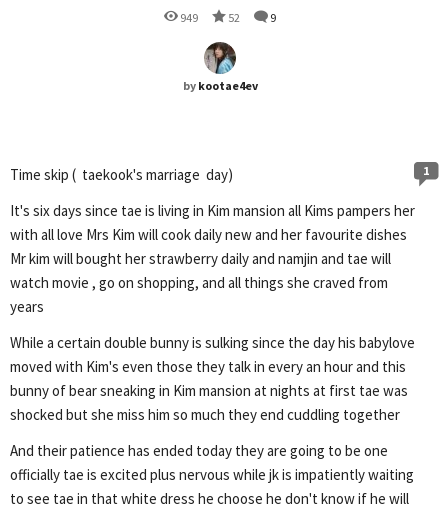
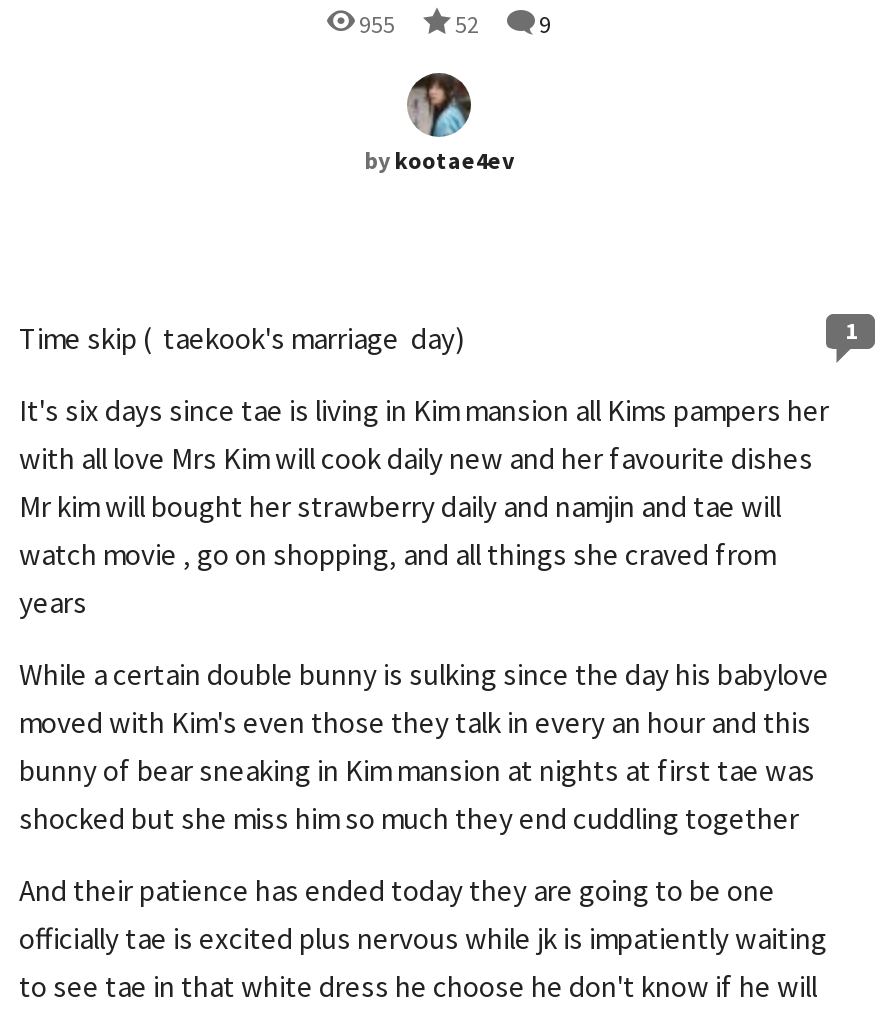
- 949 52 9
+ 955 52 9
